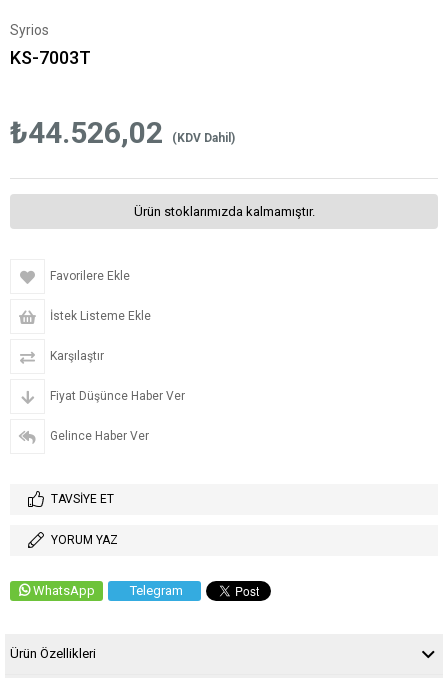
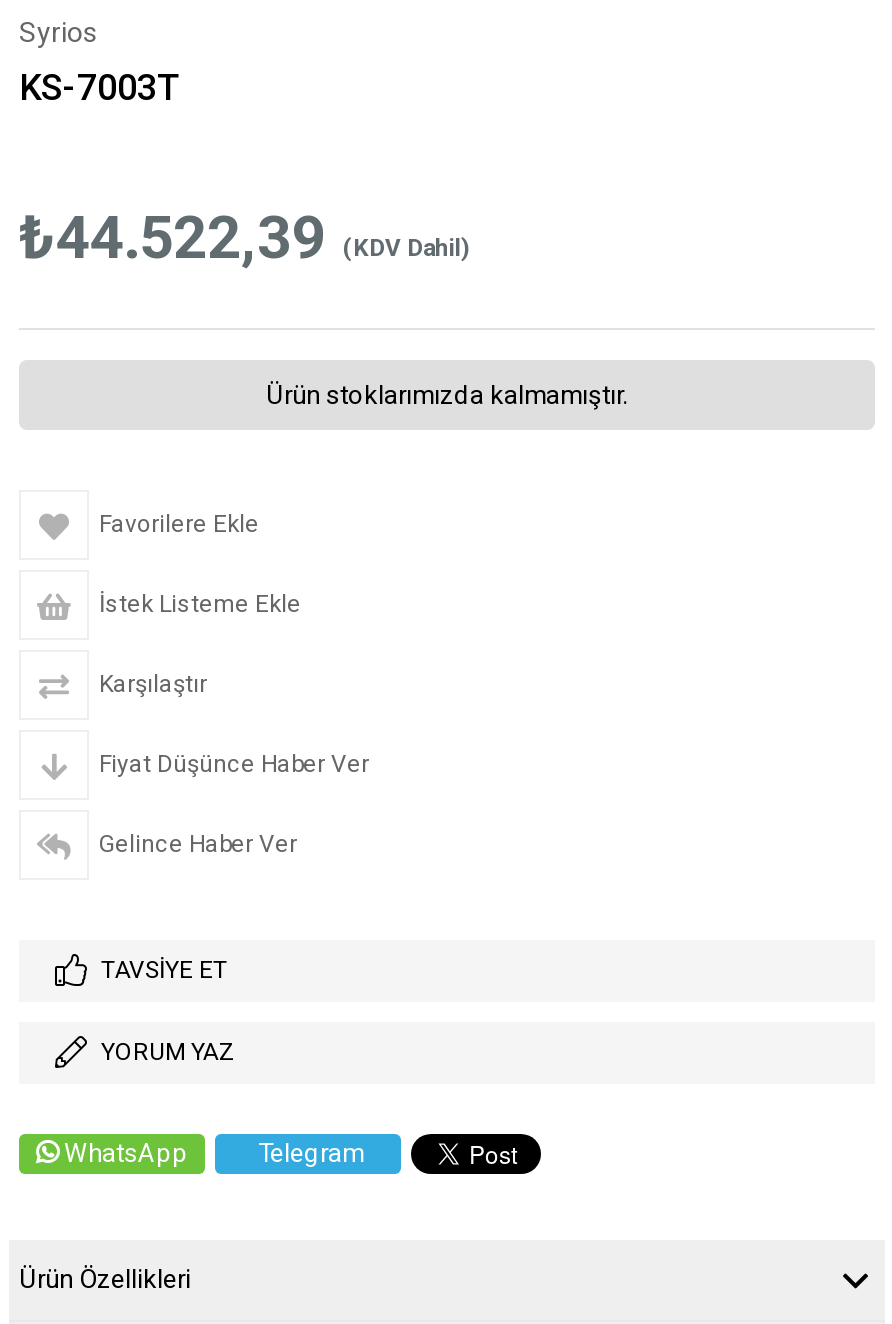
- ₺44.526,02 (KDV Dahil)
+ ₺44.522,39 (KDV Dahil)
